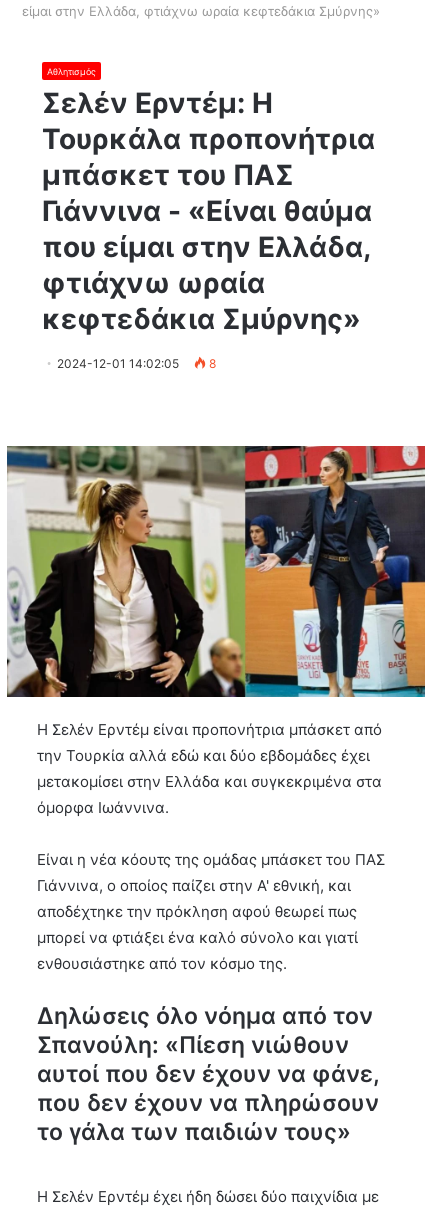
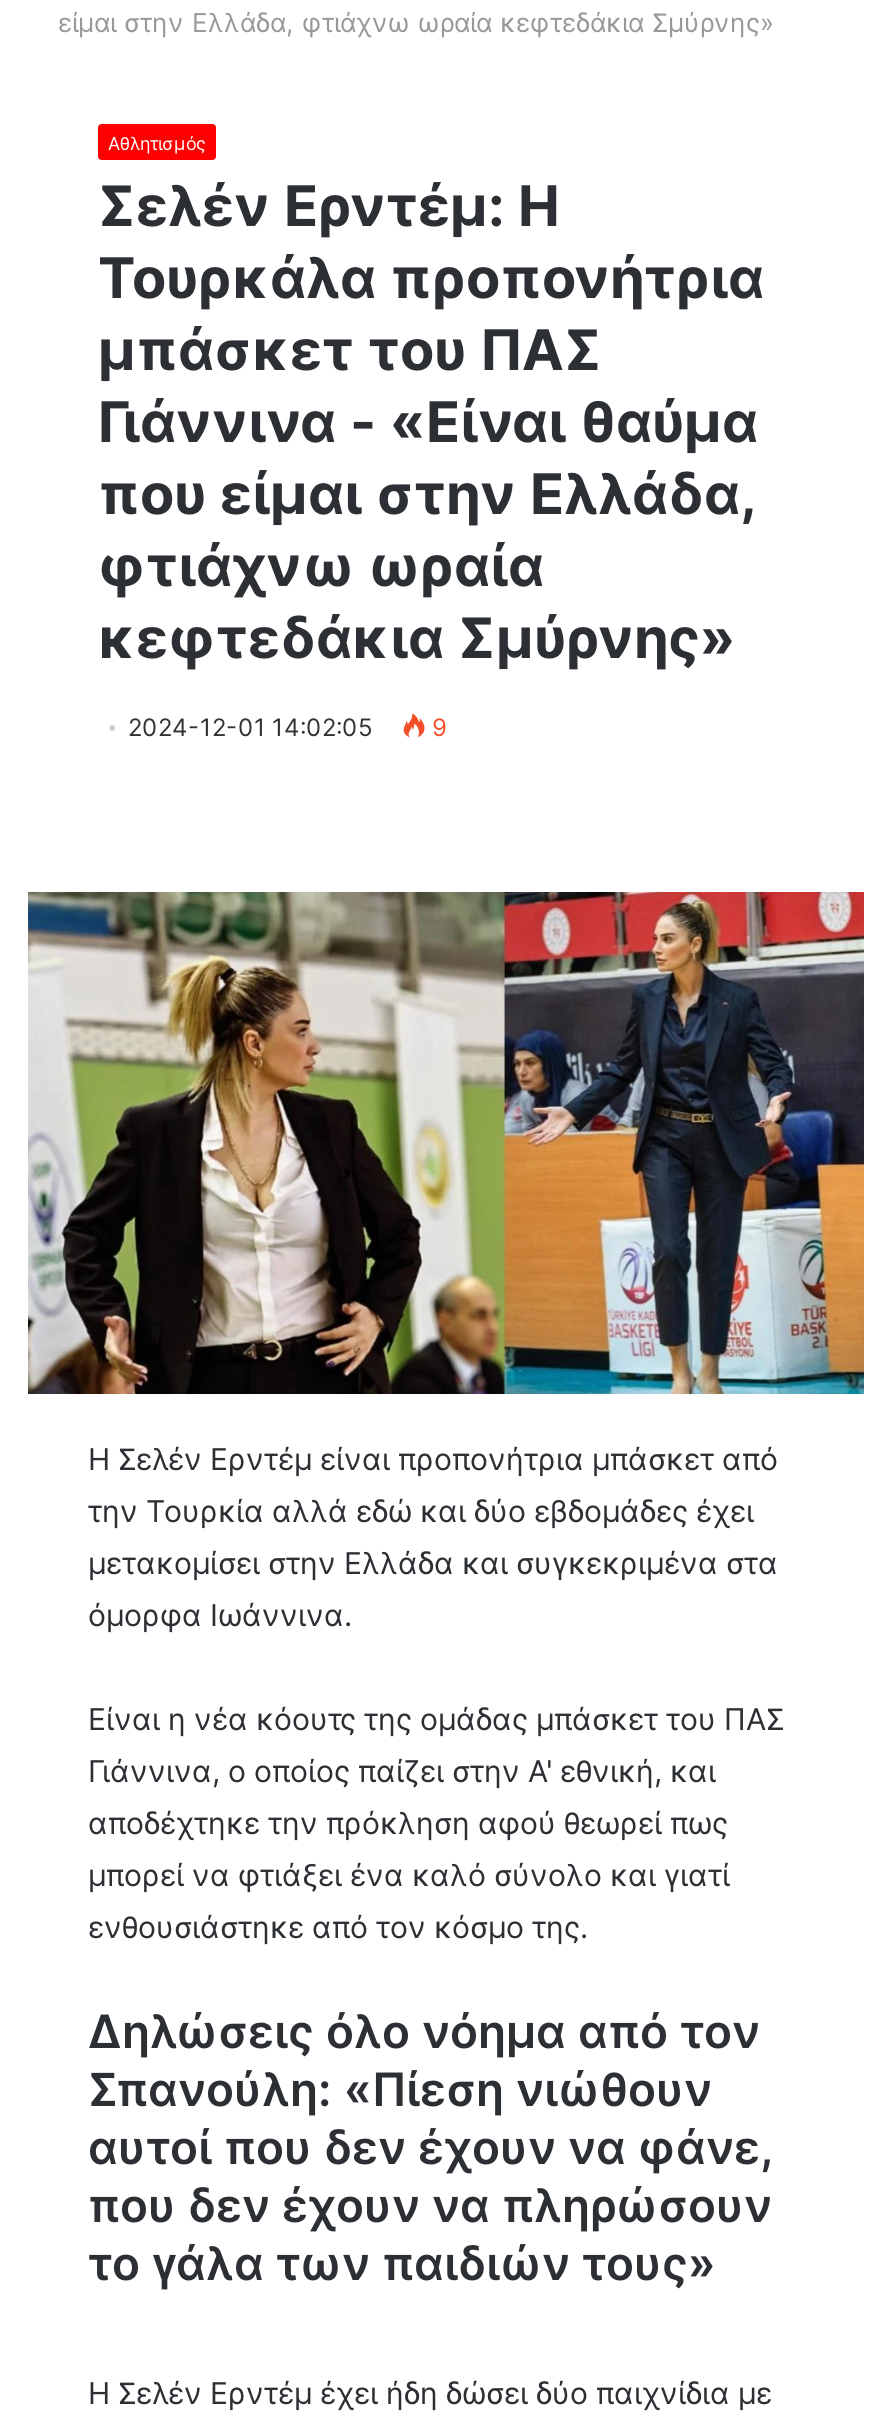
- 2024-12-01 14:02:05 8
+ 2024-12-01 14:02:05 9
